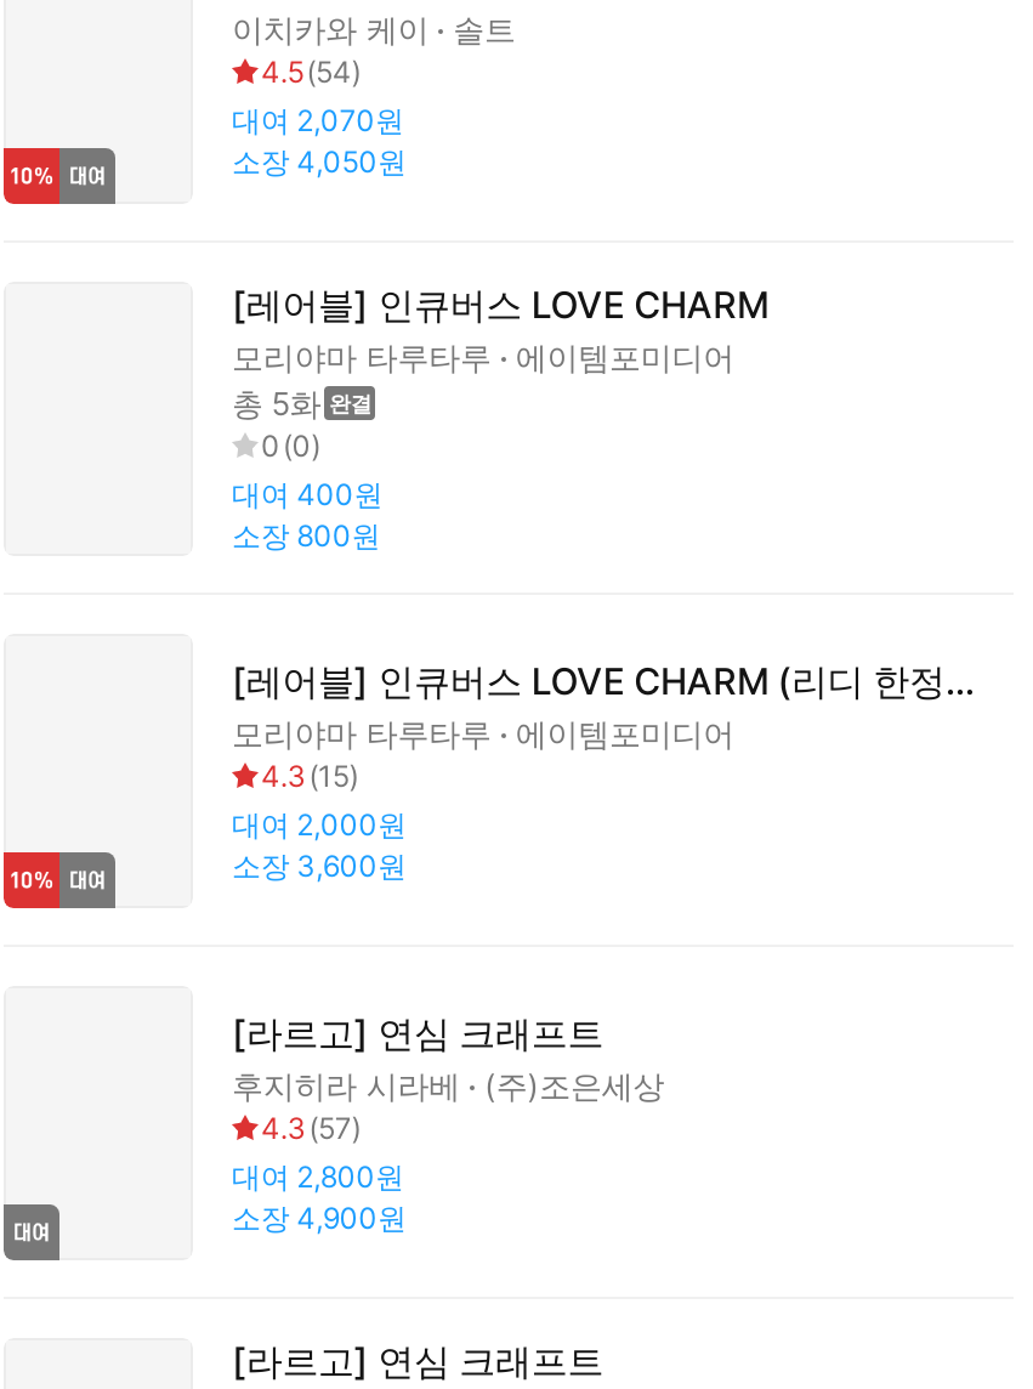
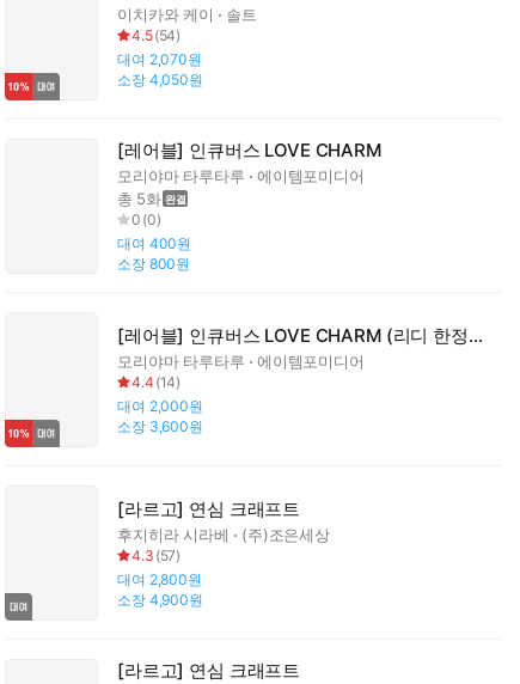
- 4.3 (15)
+ 4.4 (14)
